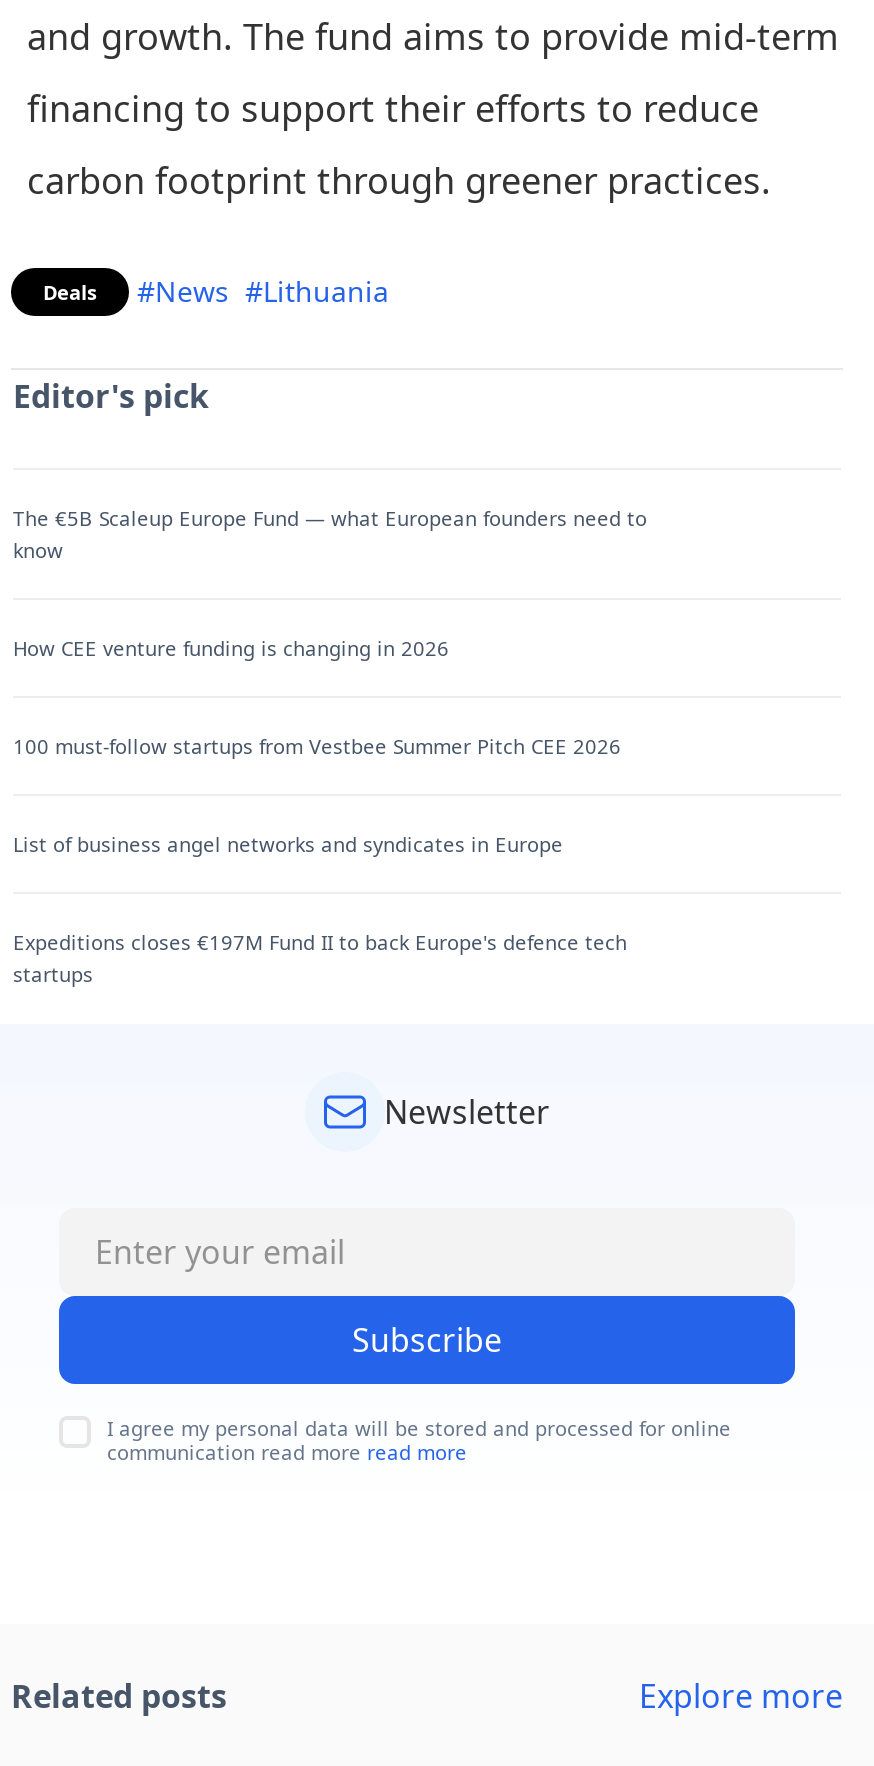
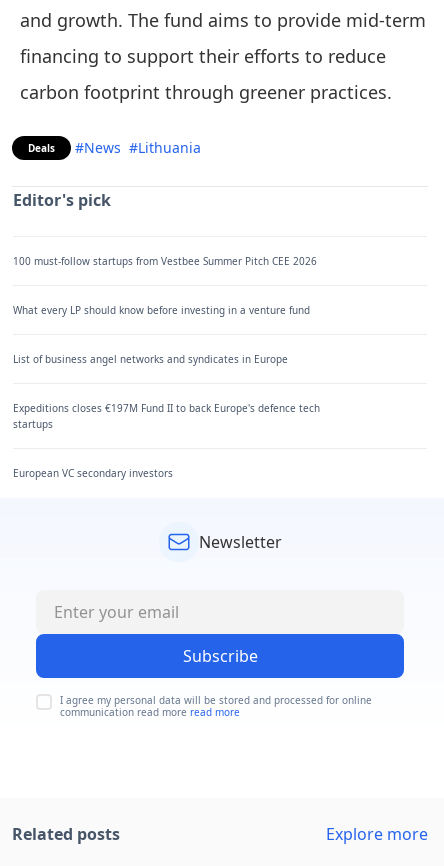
- The €5B Scaleup Europe Fund — what European founders need to
- know
- How CEE venture funding is changing in 2026

moved up: 100 must-follow startups from Vestbee Summer Pitch CEE 2026

+ What every LP should know before investing in a venture fund

moved up: List of business angel networks and syndicates in Europe | Expeditions closes €197M Fund II to back Europe's defence tech | startups

+ European VC secondary investors
